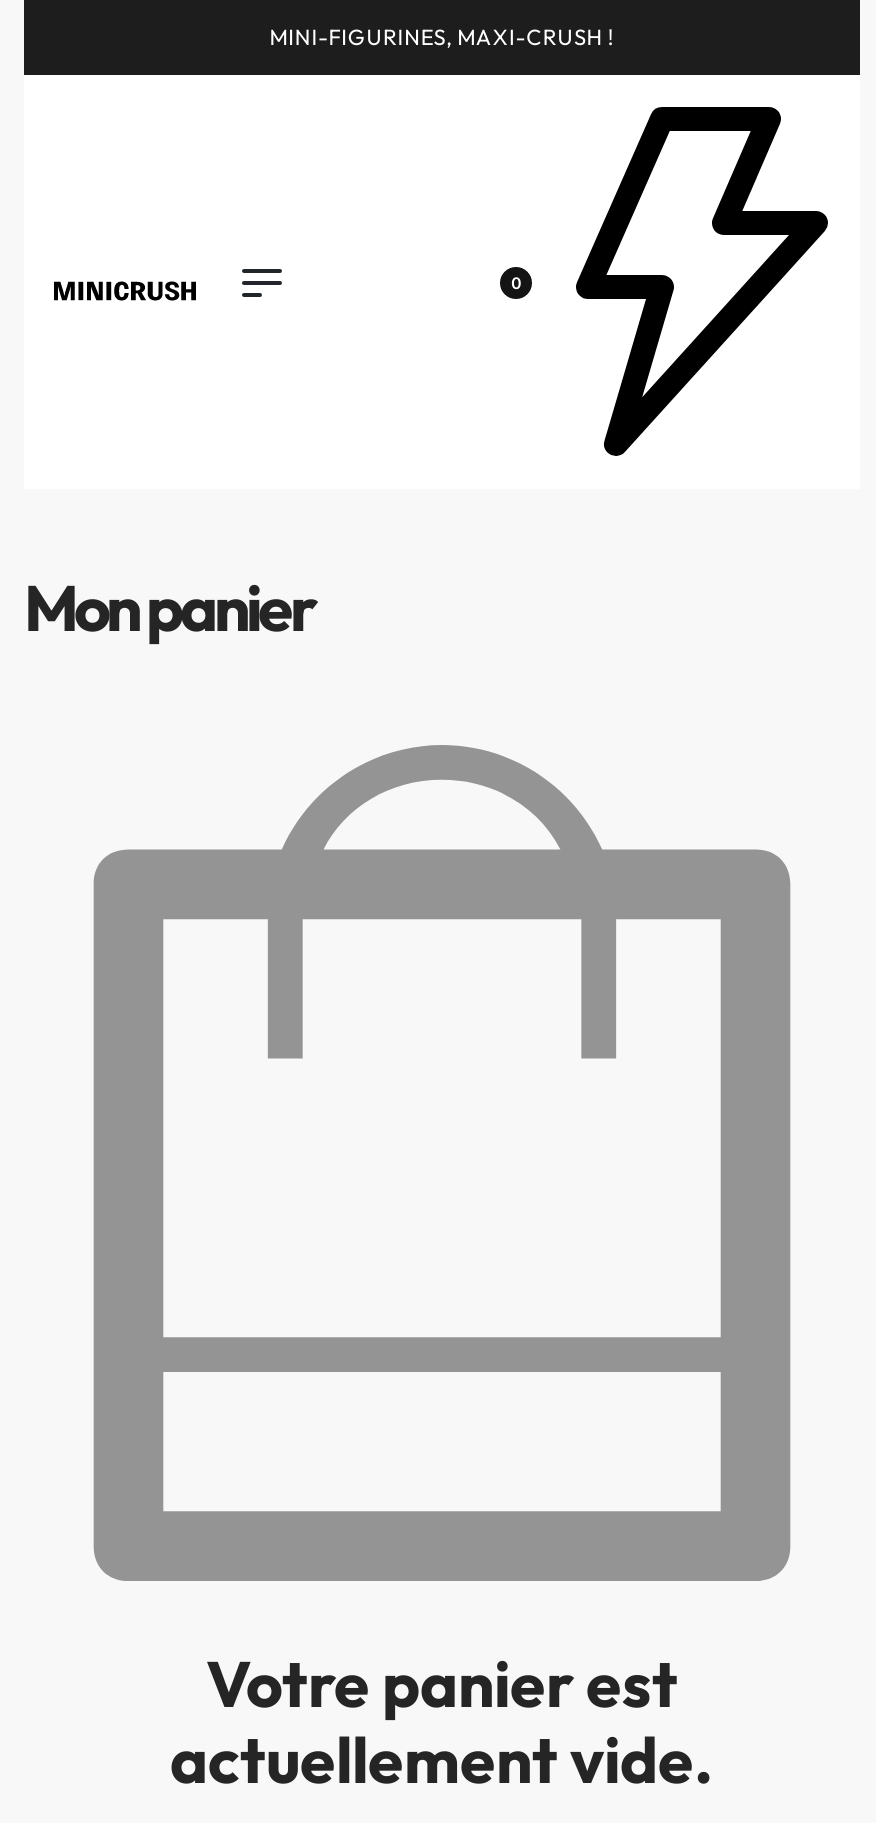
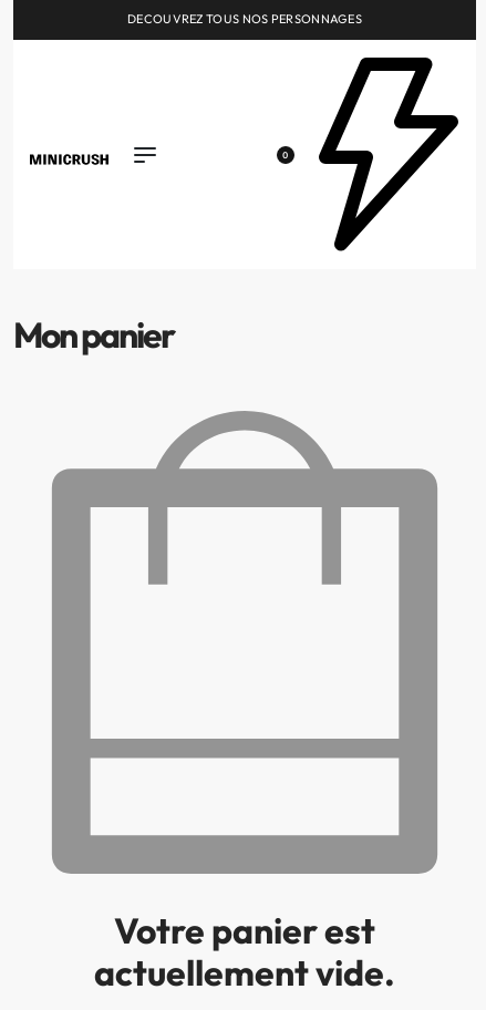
- MINI-FIGURINES, MAXI-CRUSH !
+ DECOUVREZ TOUS NOS PERSONNAGES
